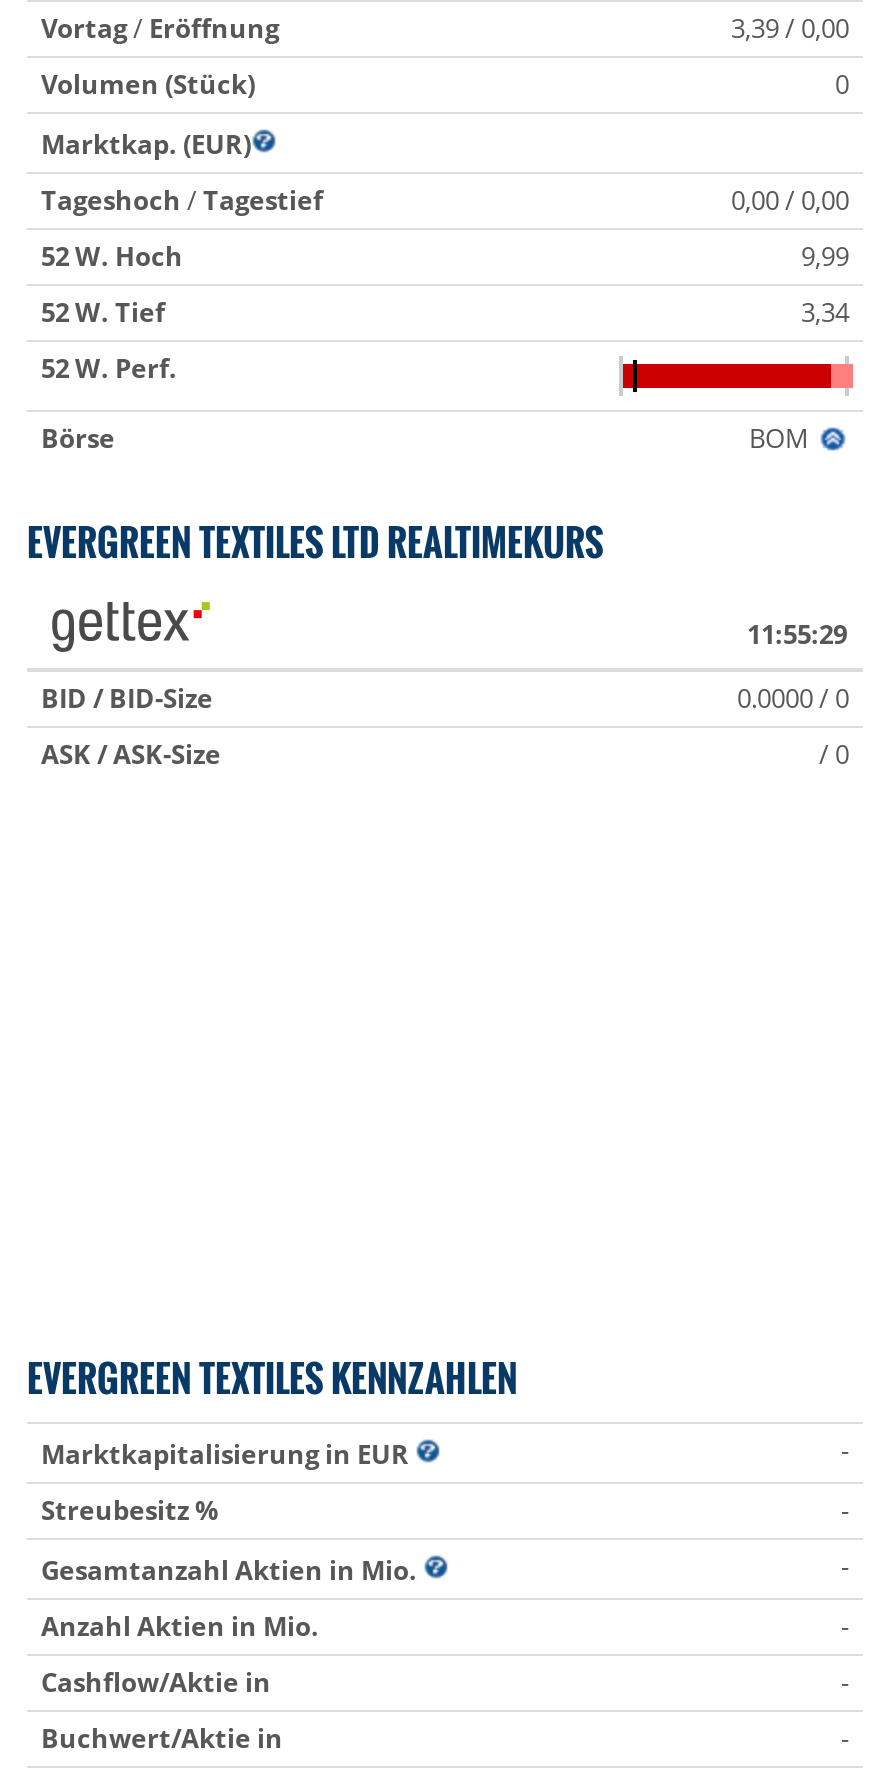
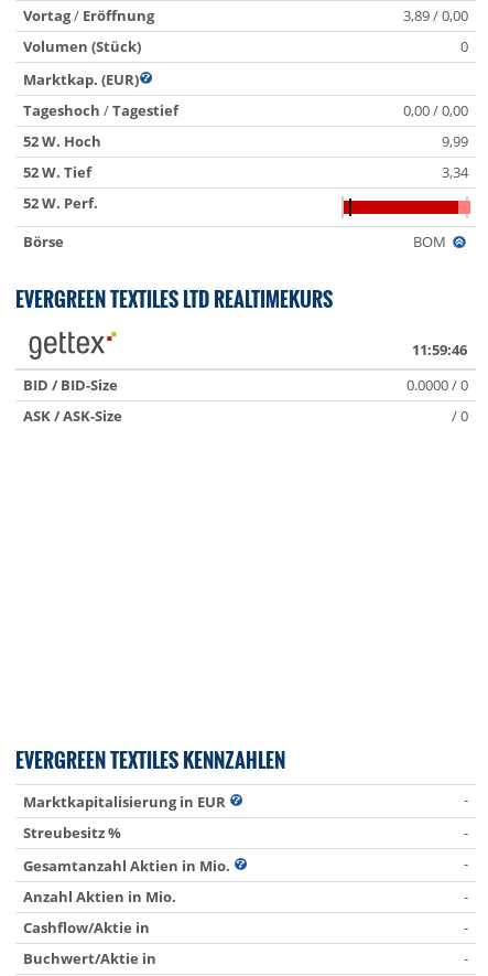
- 3,39 / 0,00
+ 3,89 / 0,00

- 11:55:29
+ 11:59:46
